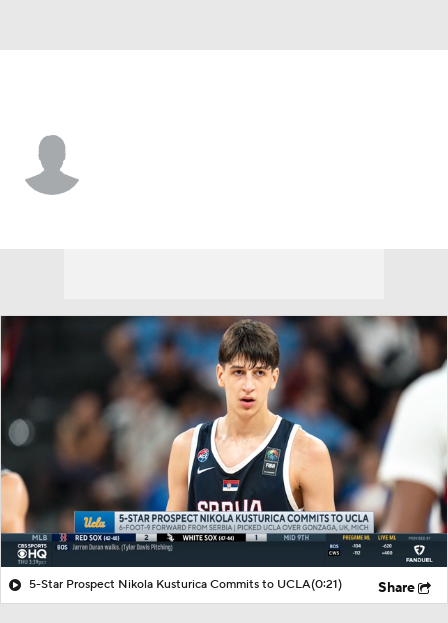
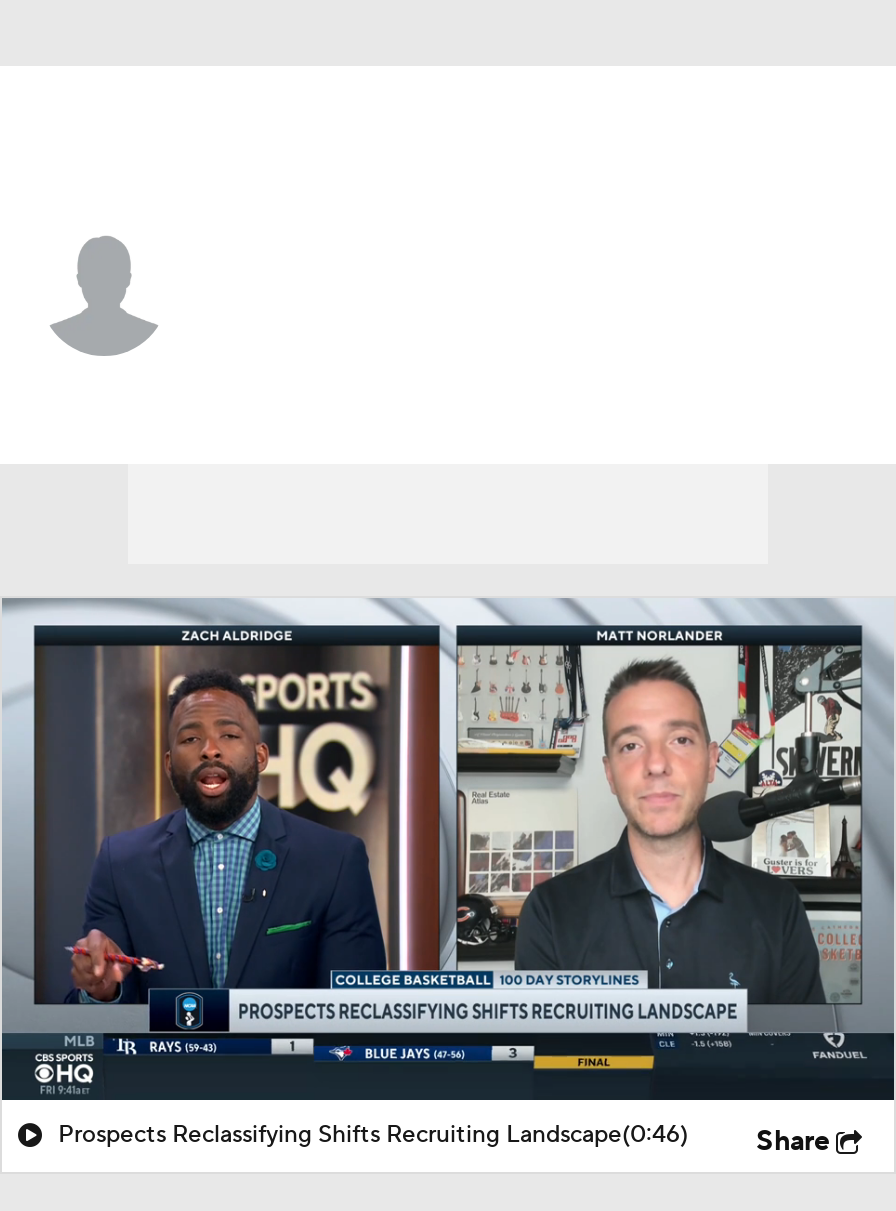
- [image]
- 5-Star Prospect Nikola Kusturica Commits to UCLA(0:21)
+ [image]
+ Prospects Reclassifying Shifts Recruiting Landscape(0:46)
